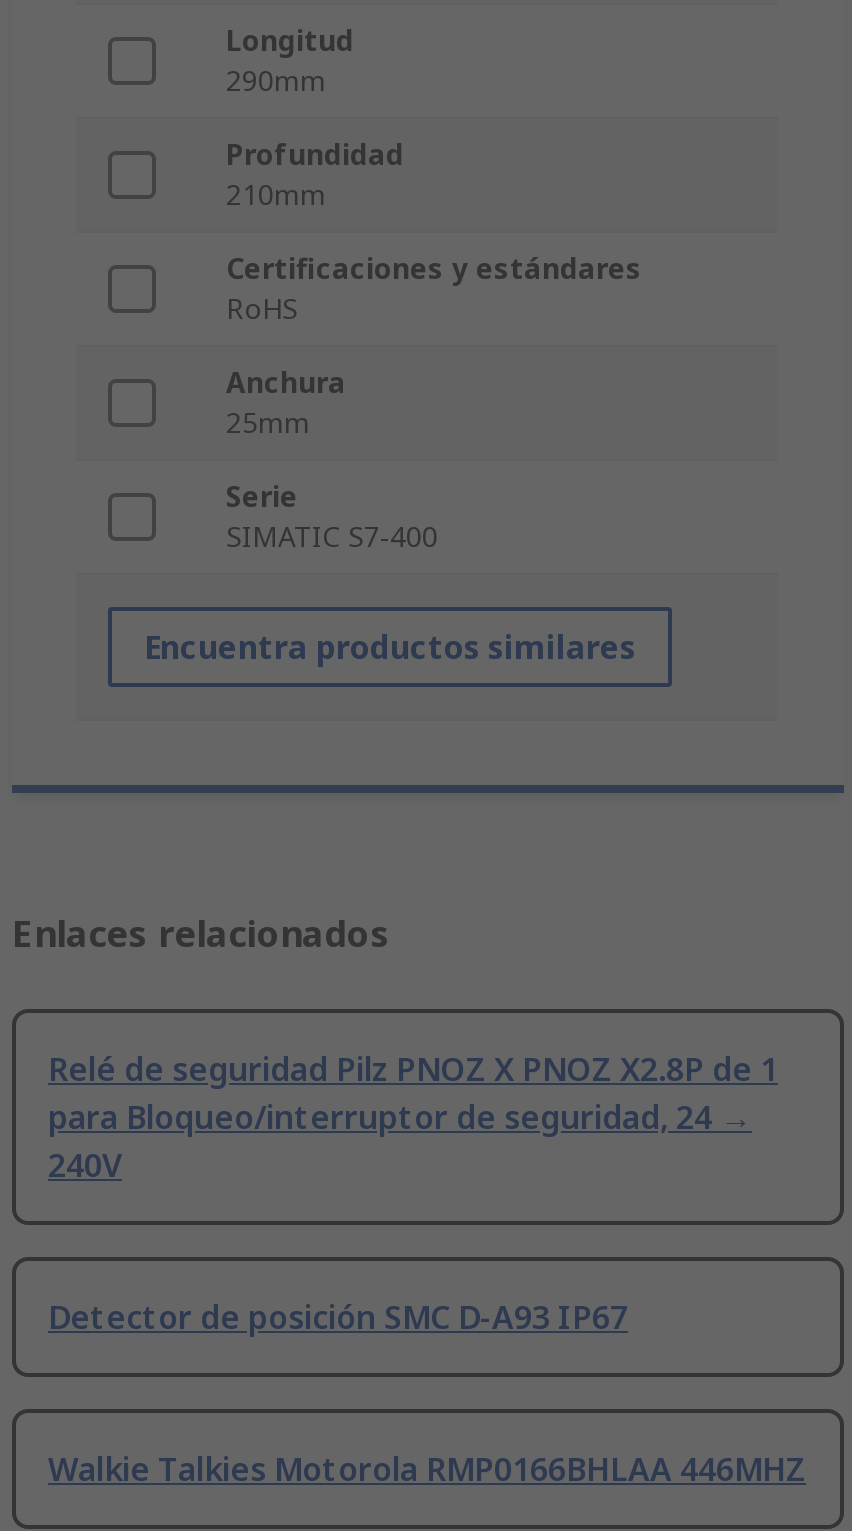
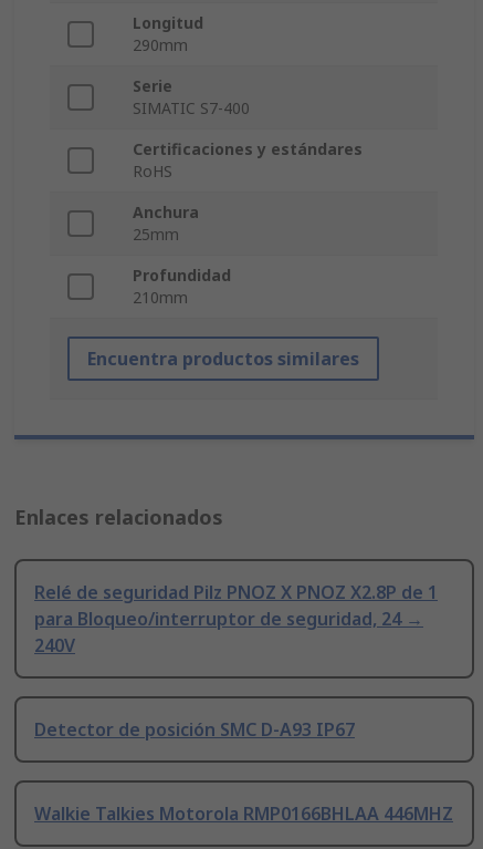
moved down: Profundidad | 210mm

moved up: Serie | SIMATIC S7-400
